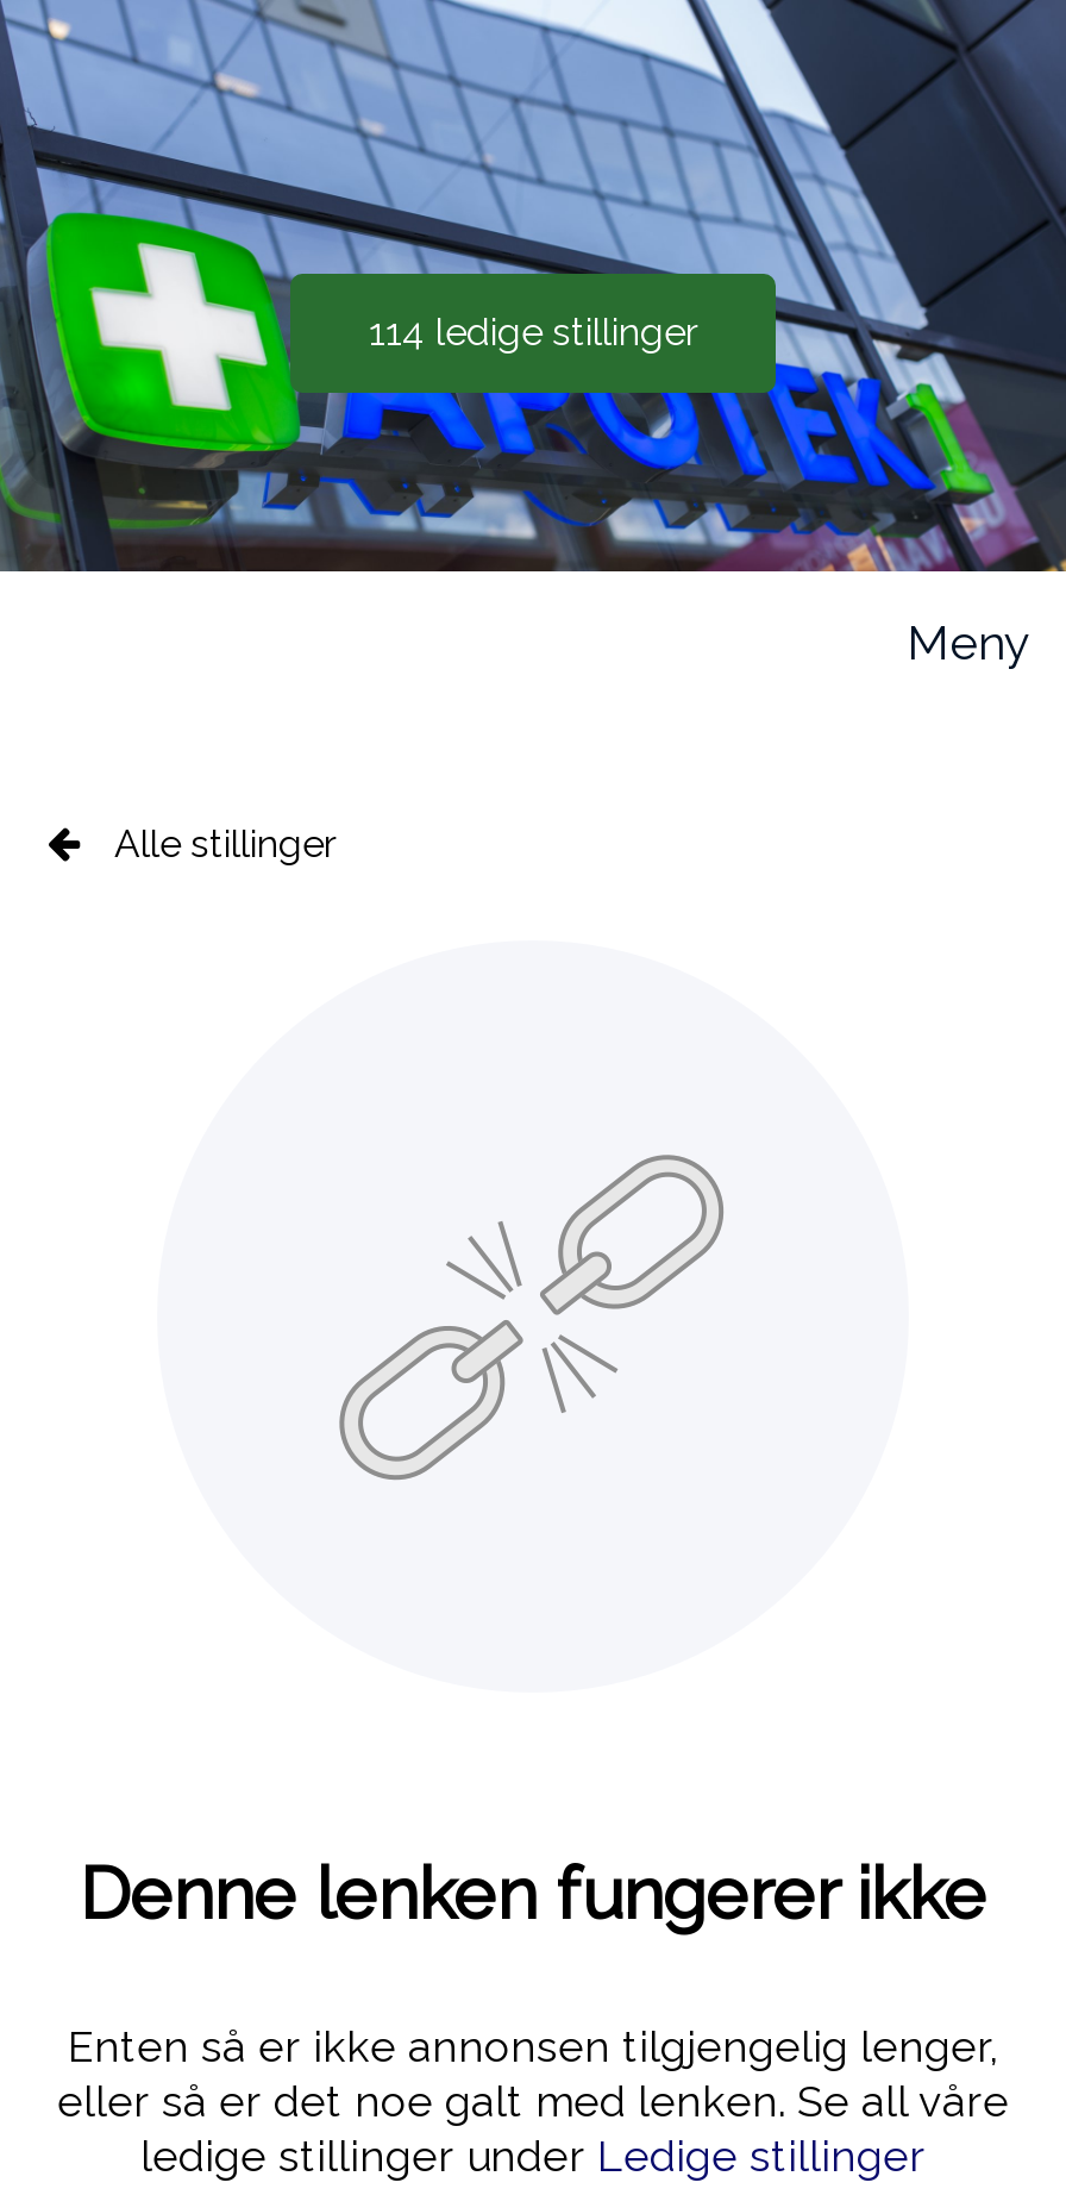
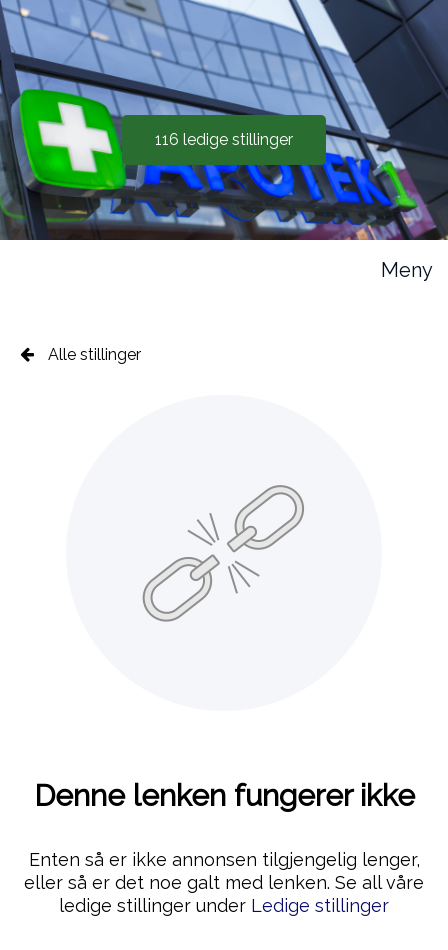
- 114 ledige stillinger
+ 116 ledige stillinger
